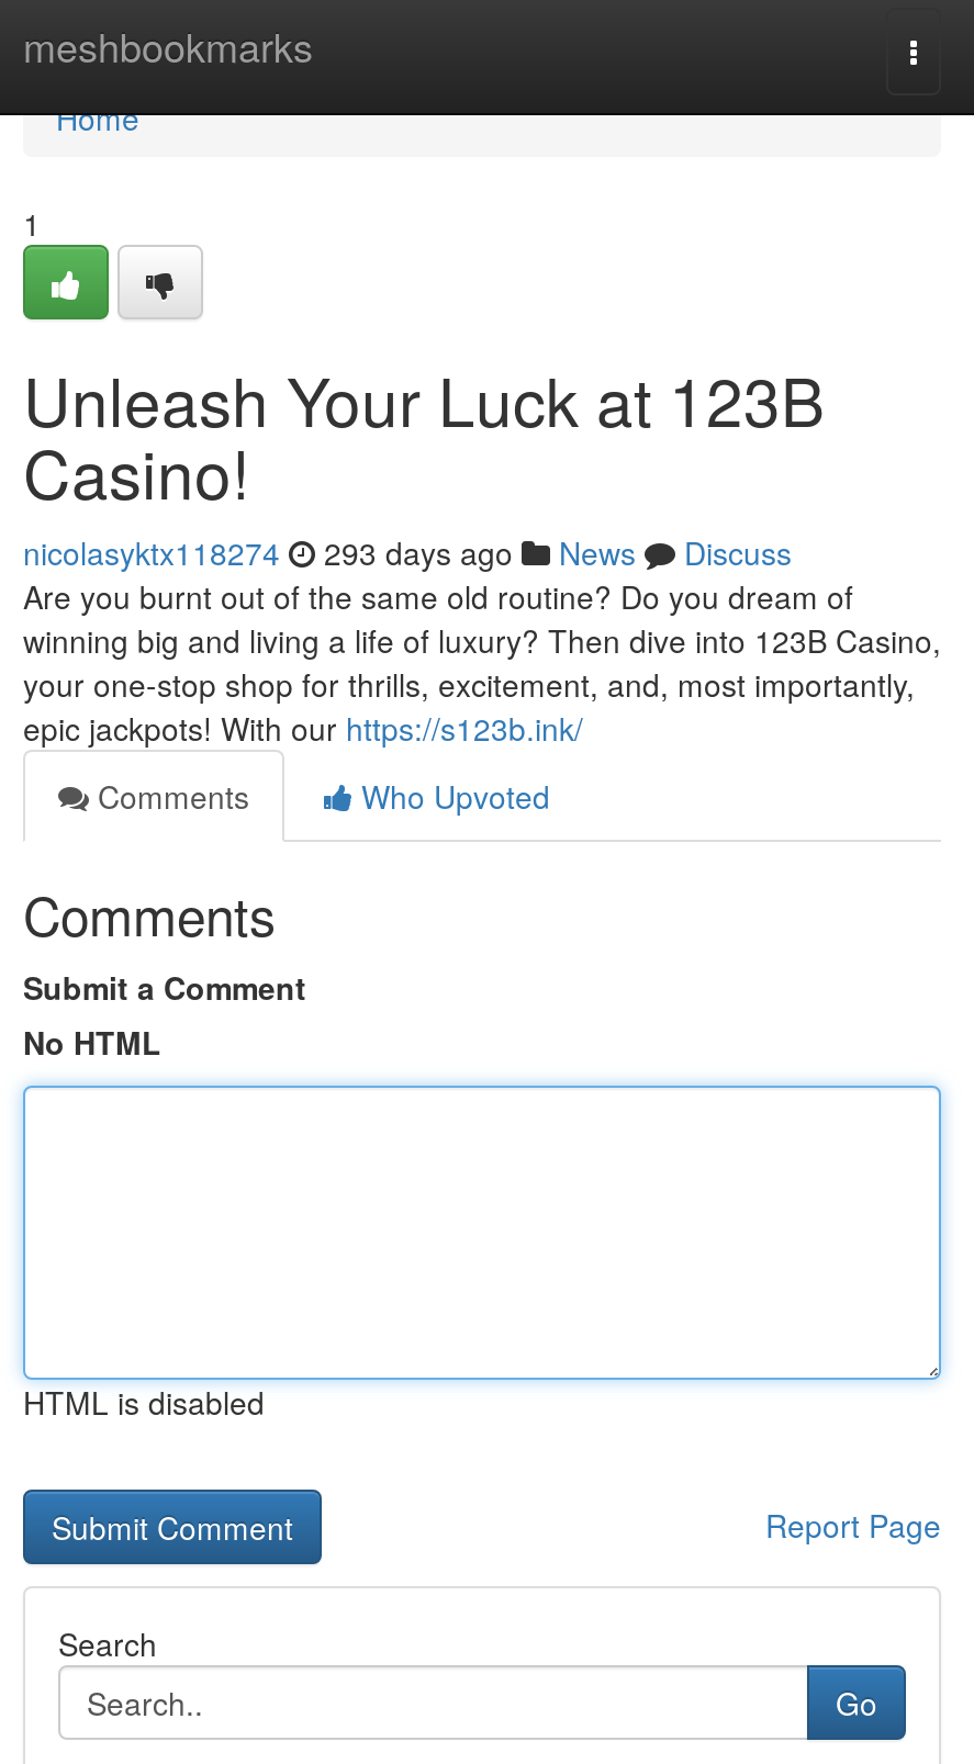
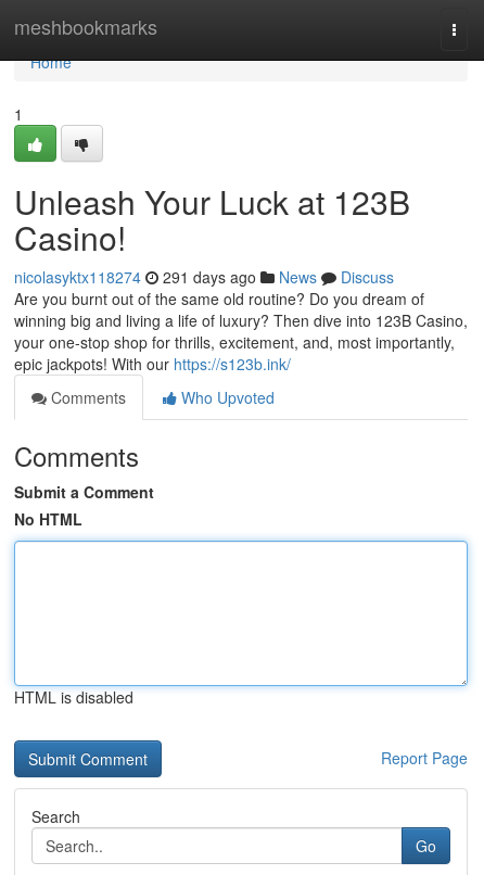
- nicolasyktx118274 293 days ago News Discuss
+ nicolasyktx118274 291 days ago News Discuss
